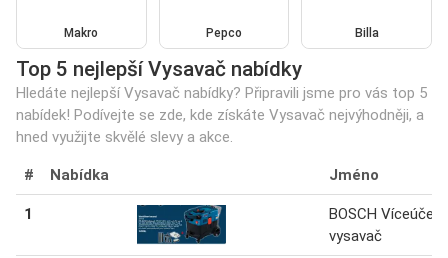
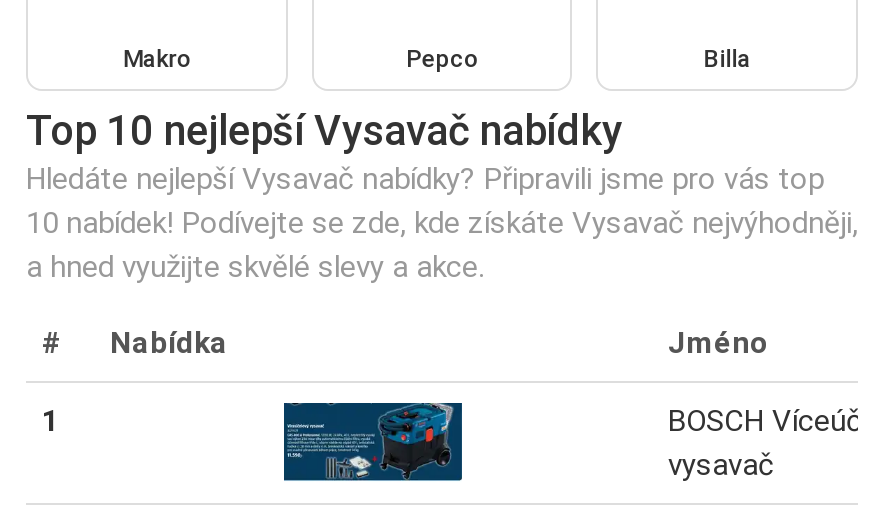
- Top 5 nejlepší Vysavač nabídky
- Hledáte nejlepší Vysavač nabídky? Připravili jsme pro vás top 5
- nabídek! Podívejte se zde, kde získáte Vysavač nejvýhodněji, a
- hned využijte skvělé slevy a akce.
+ Top 10 nejlepší Vysavač nabídky
+ Hledáte nejlepší Vysavač nabídky? Připravili jsme pro vás top
+ 10 nabídek! Podívejte se zde, kde získáte Vysavač nejvýhodněji,
+ a hned využijte skvělé slevy a akce.

- [image]
+ [image]
